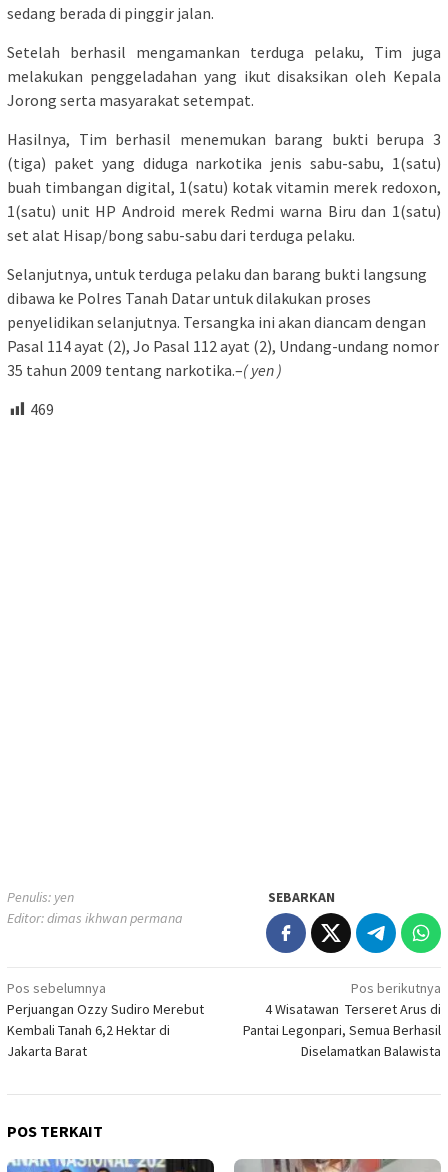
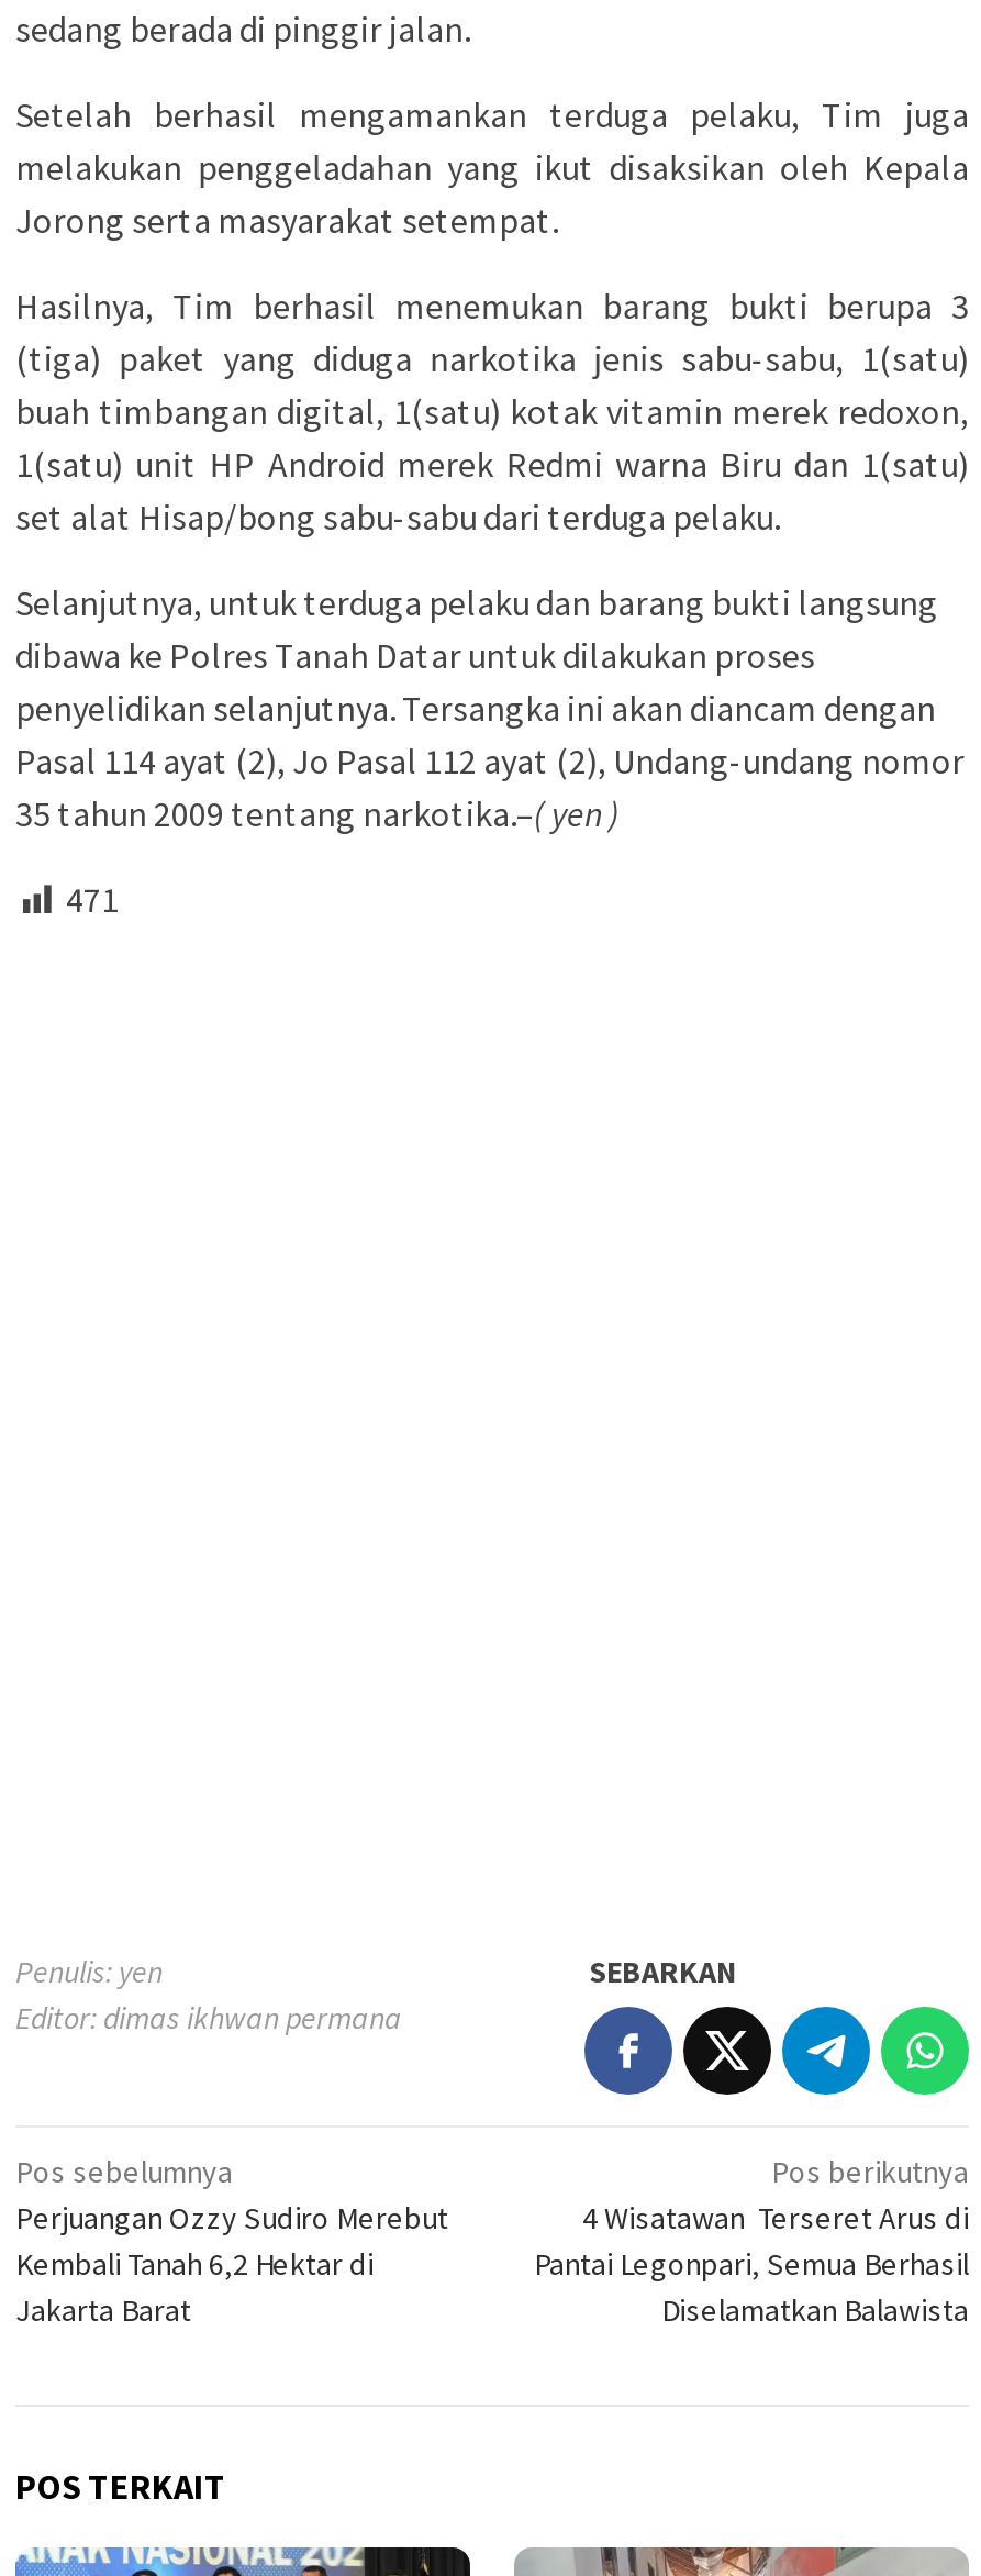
- 469
+ 471
